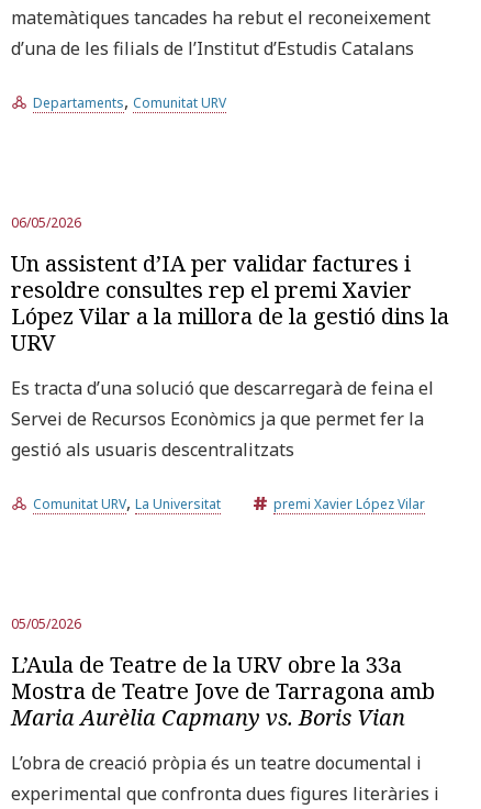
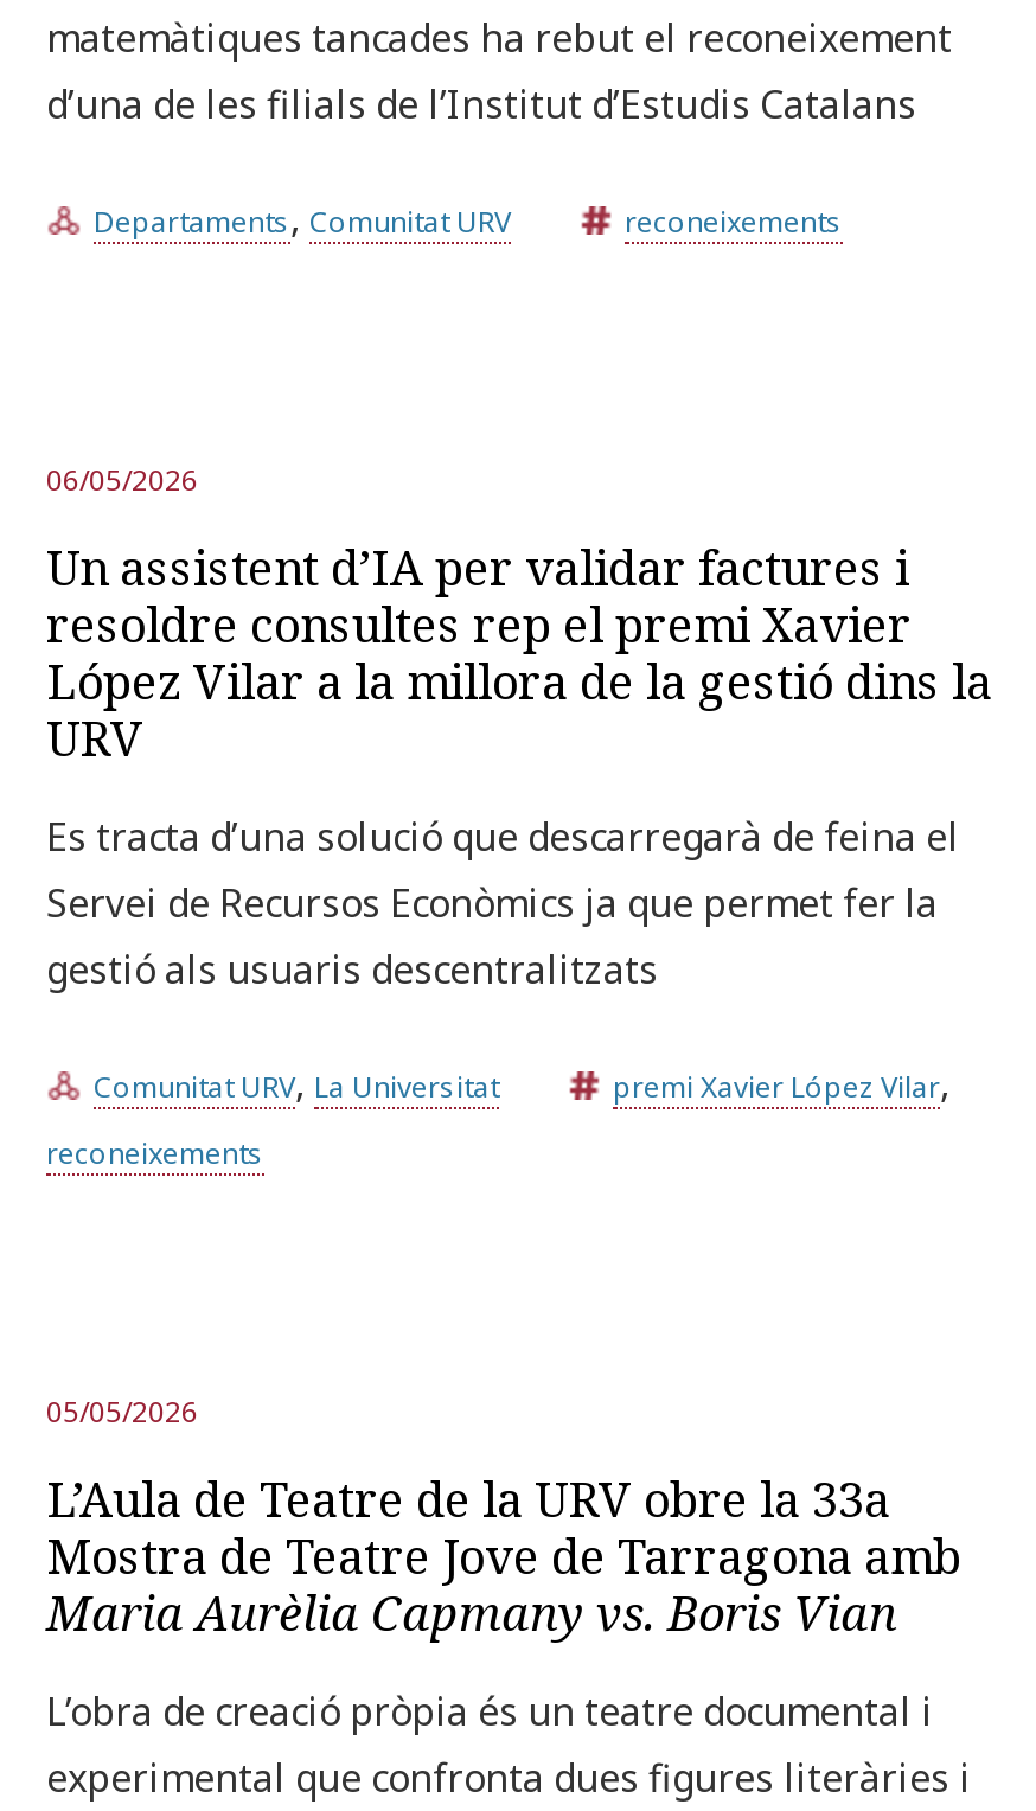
+ reconeixements

- premi Xavier López Vilar
+ premi Xavier López Vilar,
+ reconeixements
